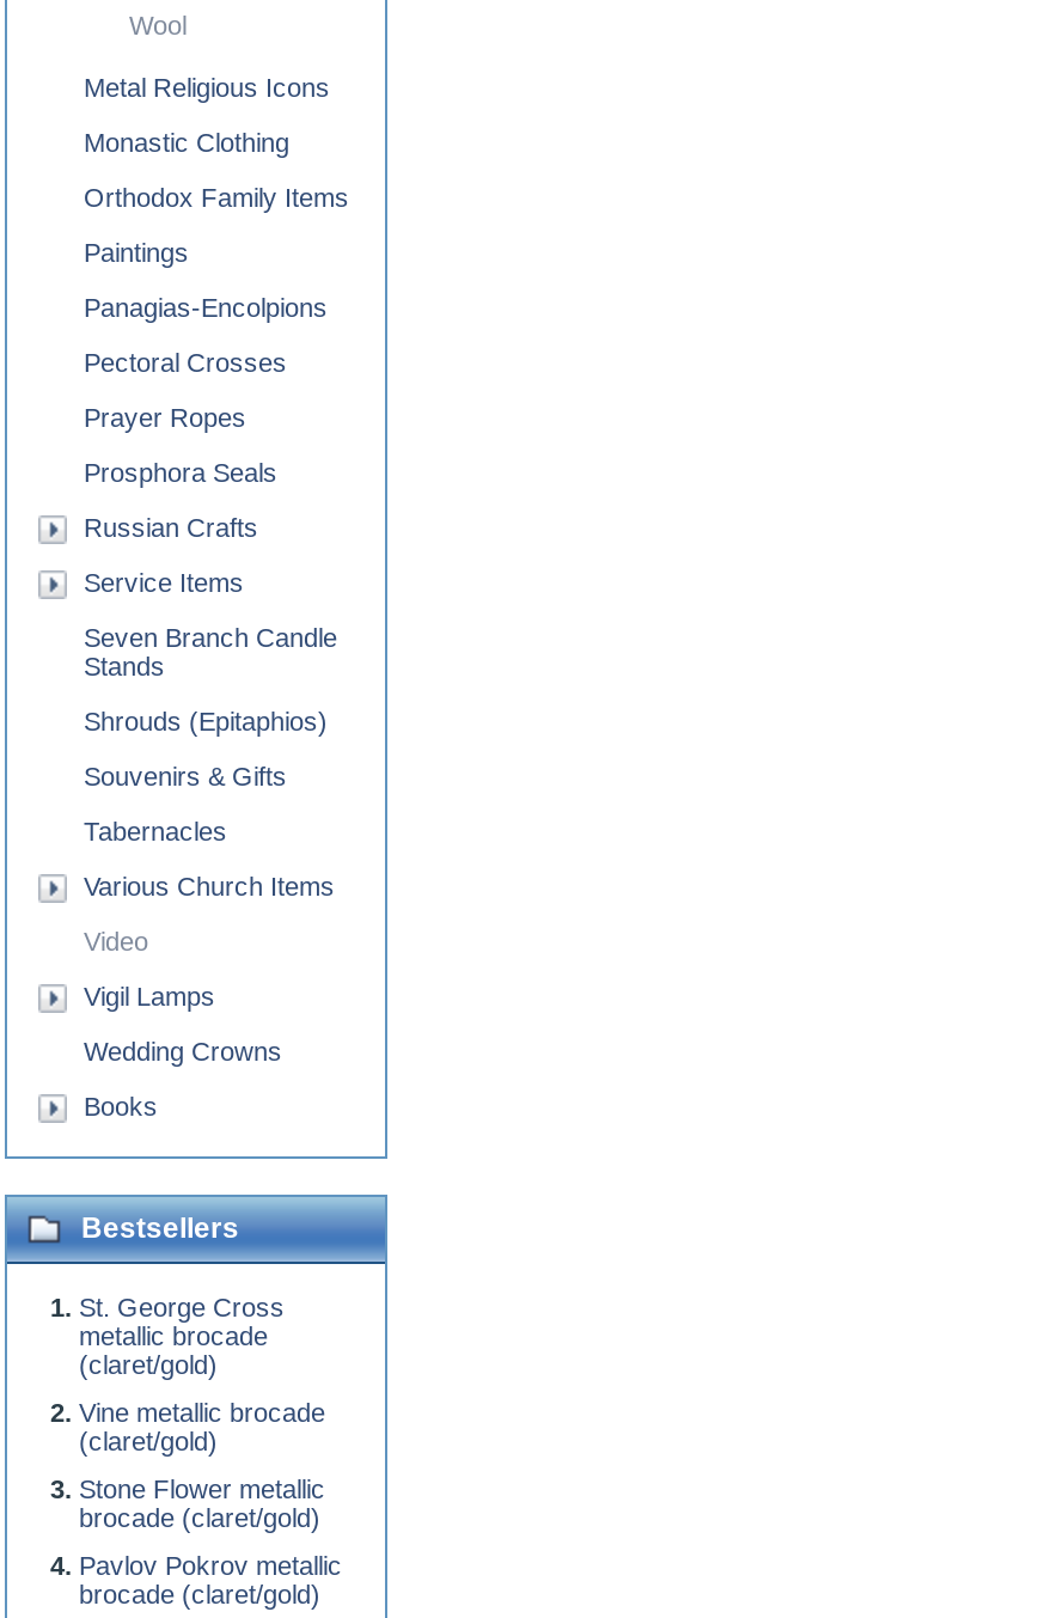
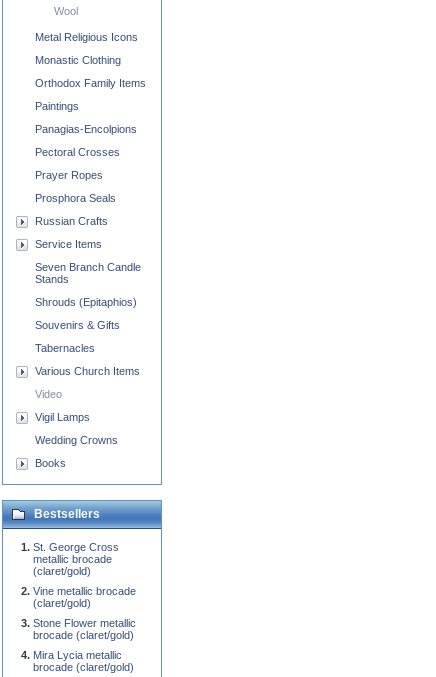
- Pavlov Pokrov metallic
+ Mira Lycia metallic
